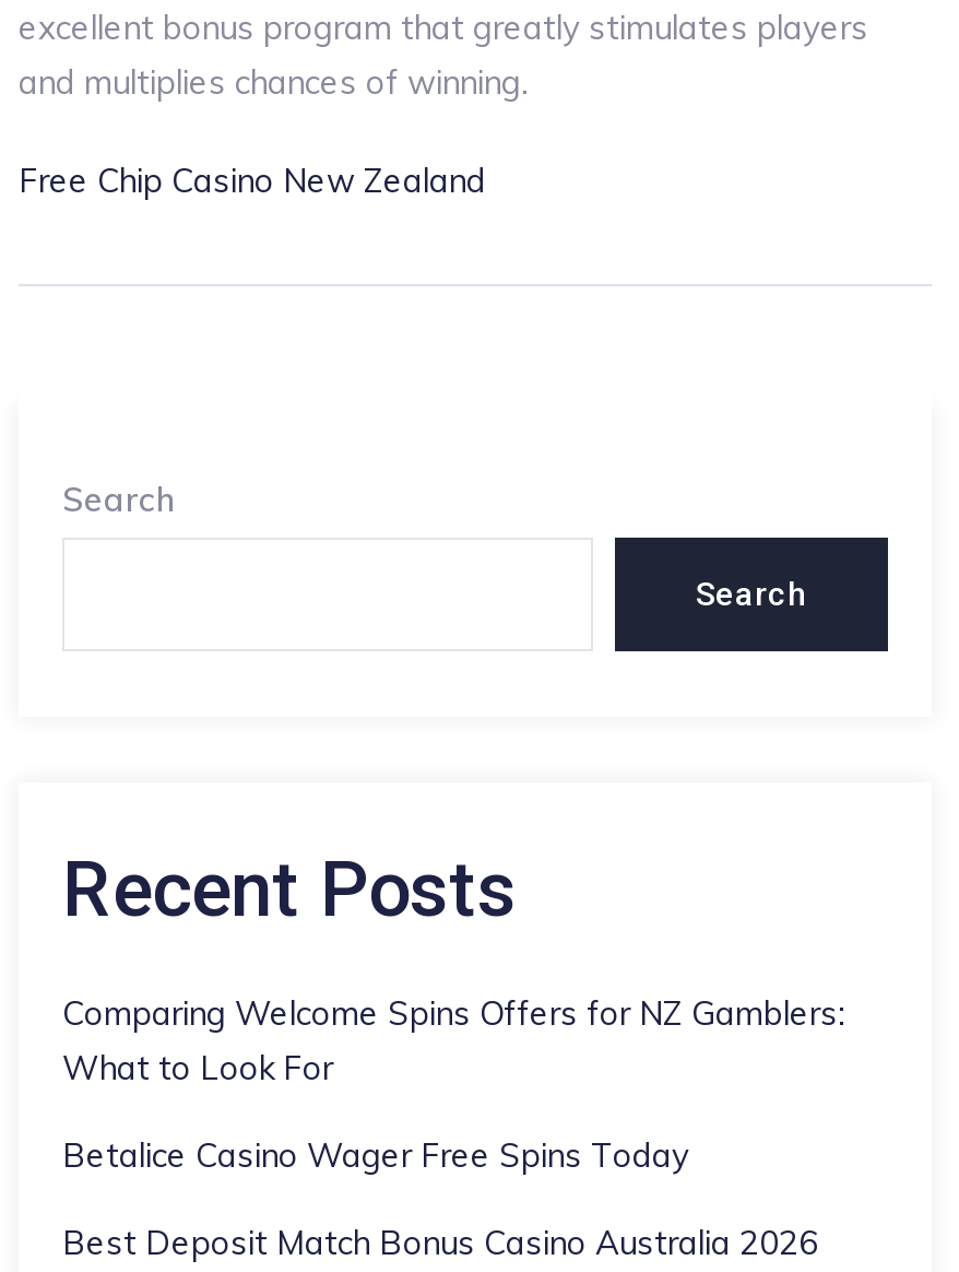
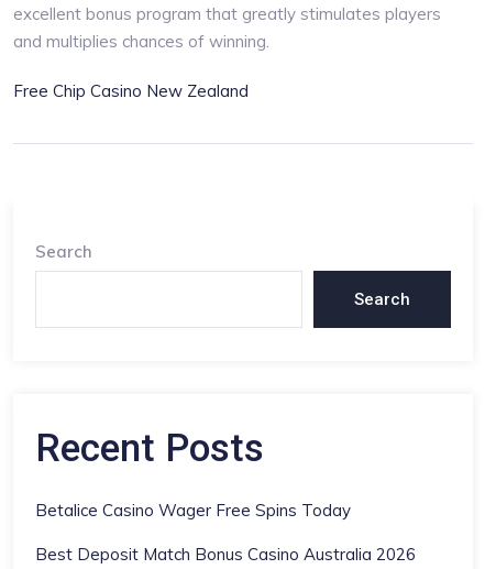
- Comparing Welcome Spins Offers for NZ Gamblers:
- What to Look For
